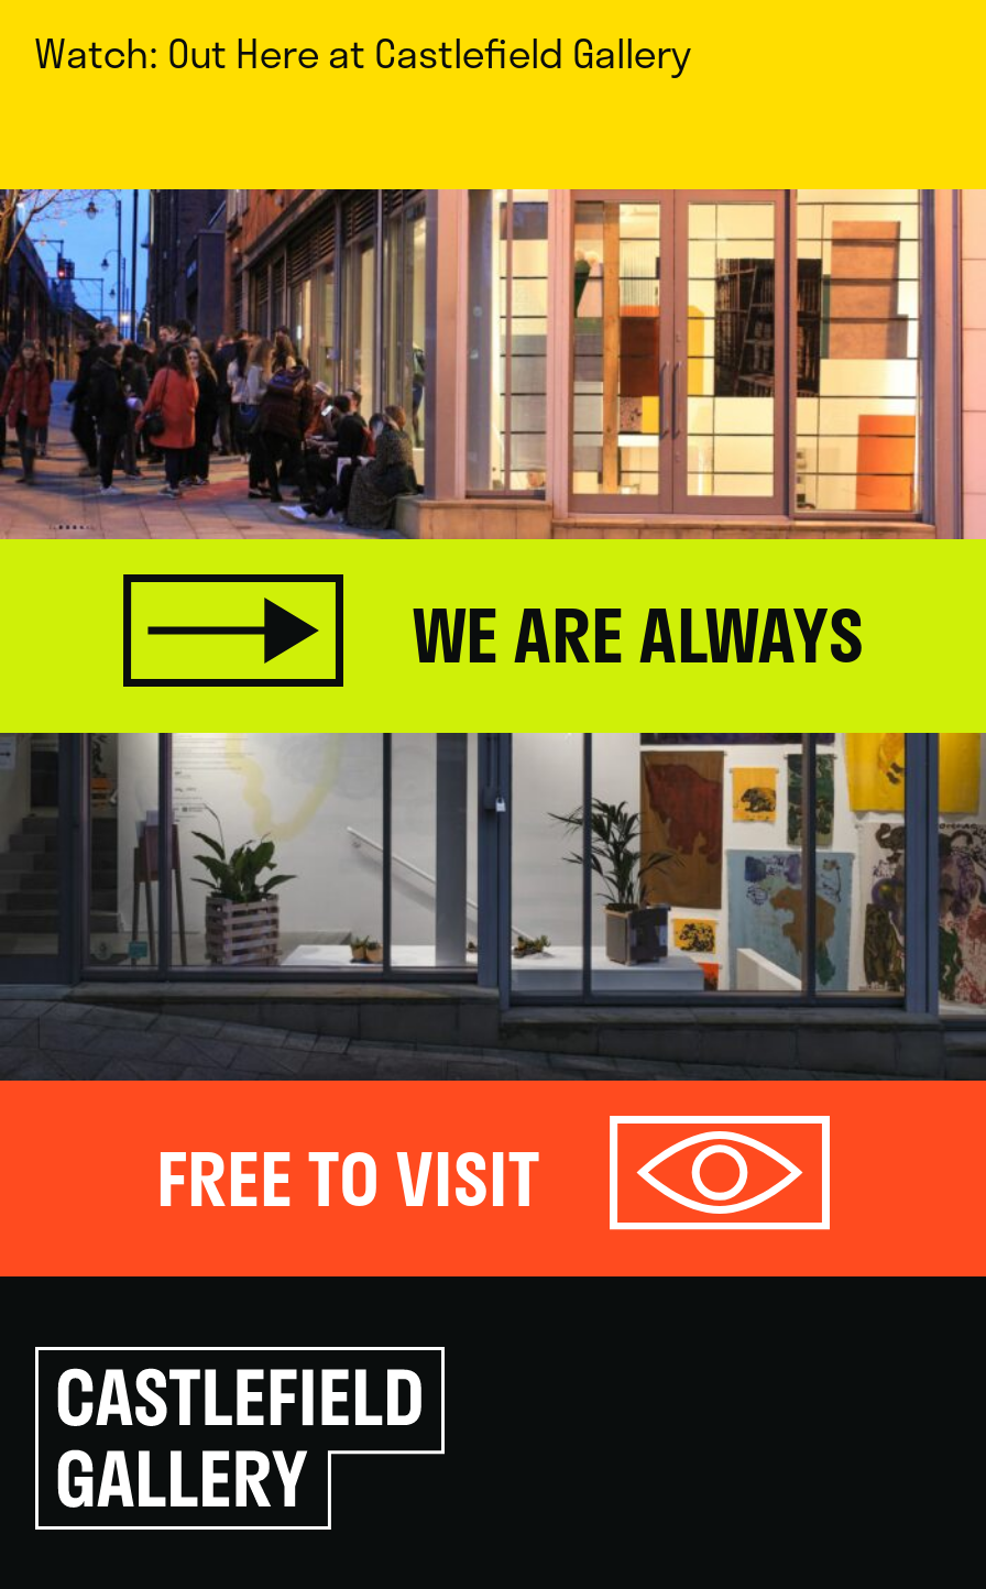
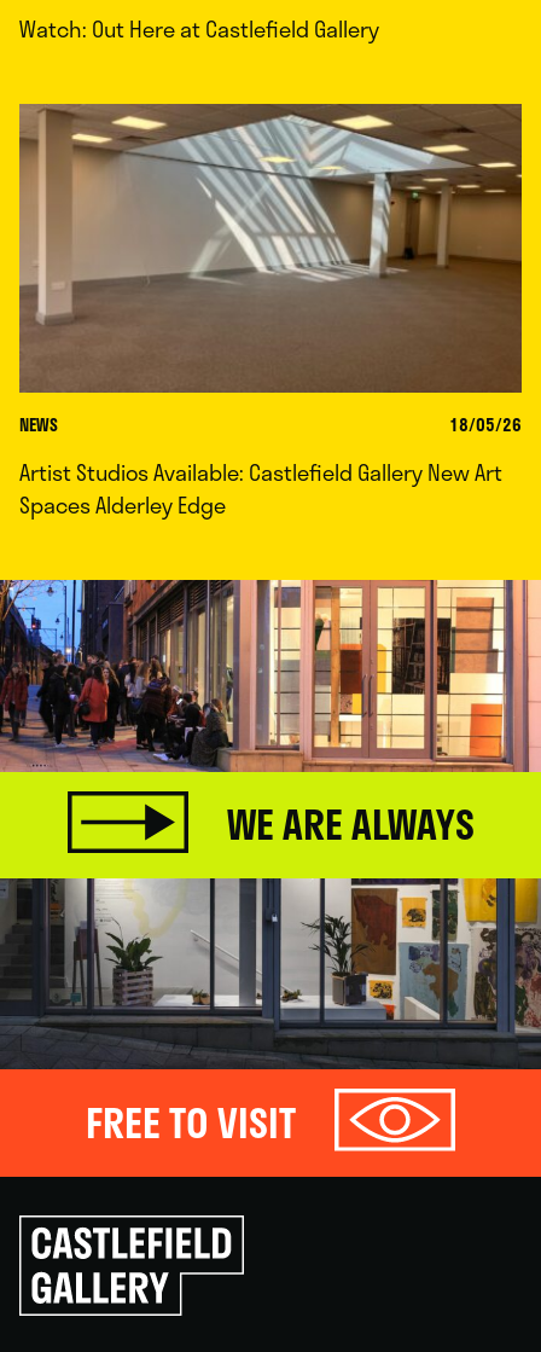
+ [image]
+ NEWS
+ 18/05/26
+ Artist Studios Available: Castlefield Gallery New Art
+ Spaces Alderley Edge
